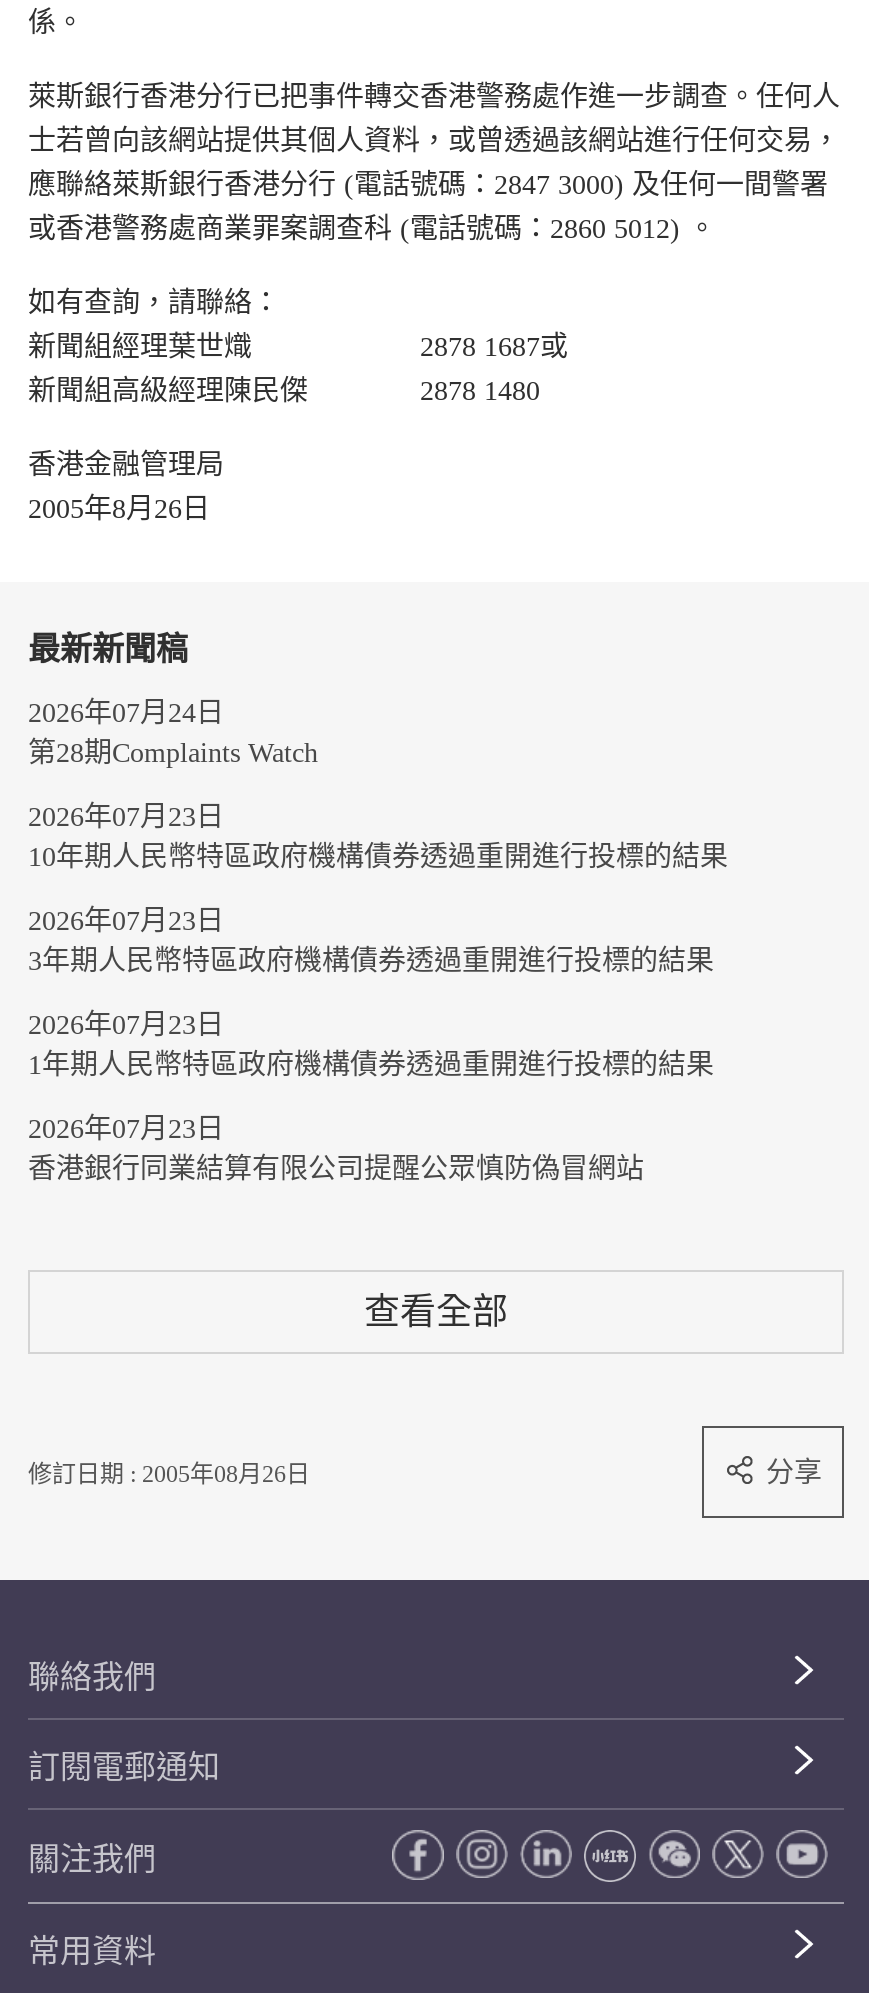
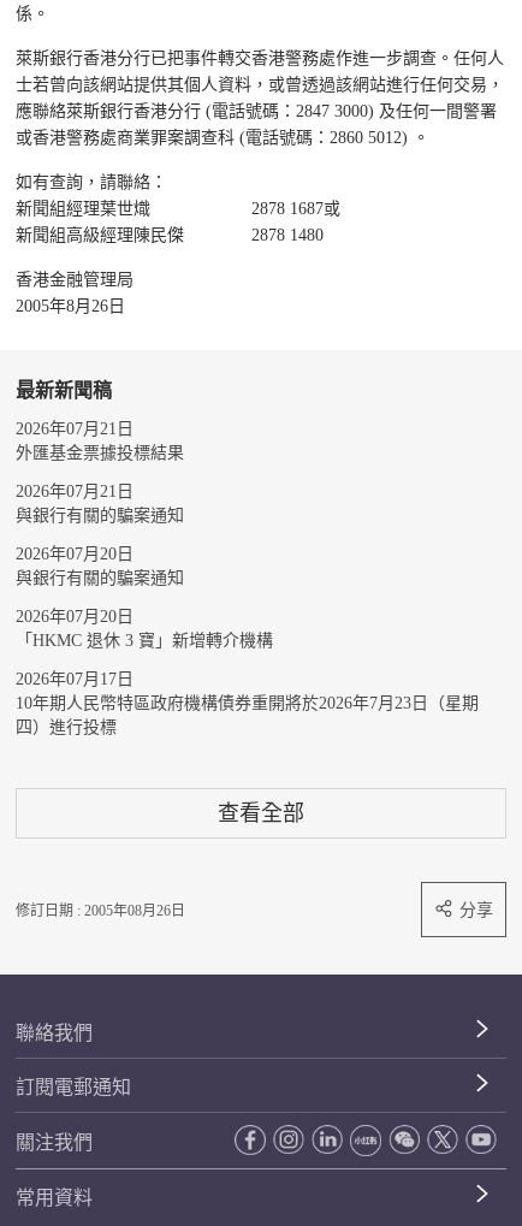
- 2026年07月24日
- 第28期Complaints Watch
+ 2026年07月21日
+ 外匯基金票據投標結果

- 2026年07月23日
- 10年期人民幣特區政府機構債券透過重開進行投標的結果
+ 2026年07月21日
+ 與銀行有關的騙案通知

- 2026年07月23日
- 3年期人民幣特區政府機構債券透過重開進行投標的結果
+ 2026年07月20日
+ 與銀行有關的騙案通知

- 2026年07月23日
- 1年期人民幣特區政府機構債券透過重開進行投標的結果
+ 2026年07月20日
+ 「HKMC 退休 3 寶」新增轉介機構

- 2026年07月23日
- 香港銀行同業結算有限公司提醒公眾慎防偽冒網站
+ 2026年07月17日
+ 10年期人民幣特區政府機構債券重開將於2026年7月23日（星期
+ 四）進行投標
